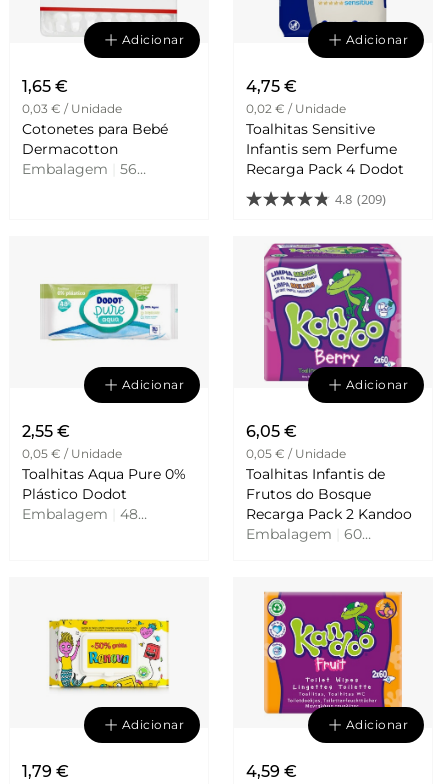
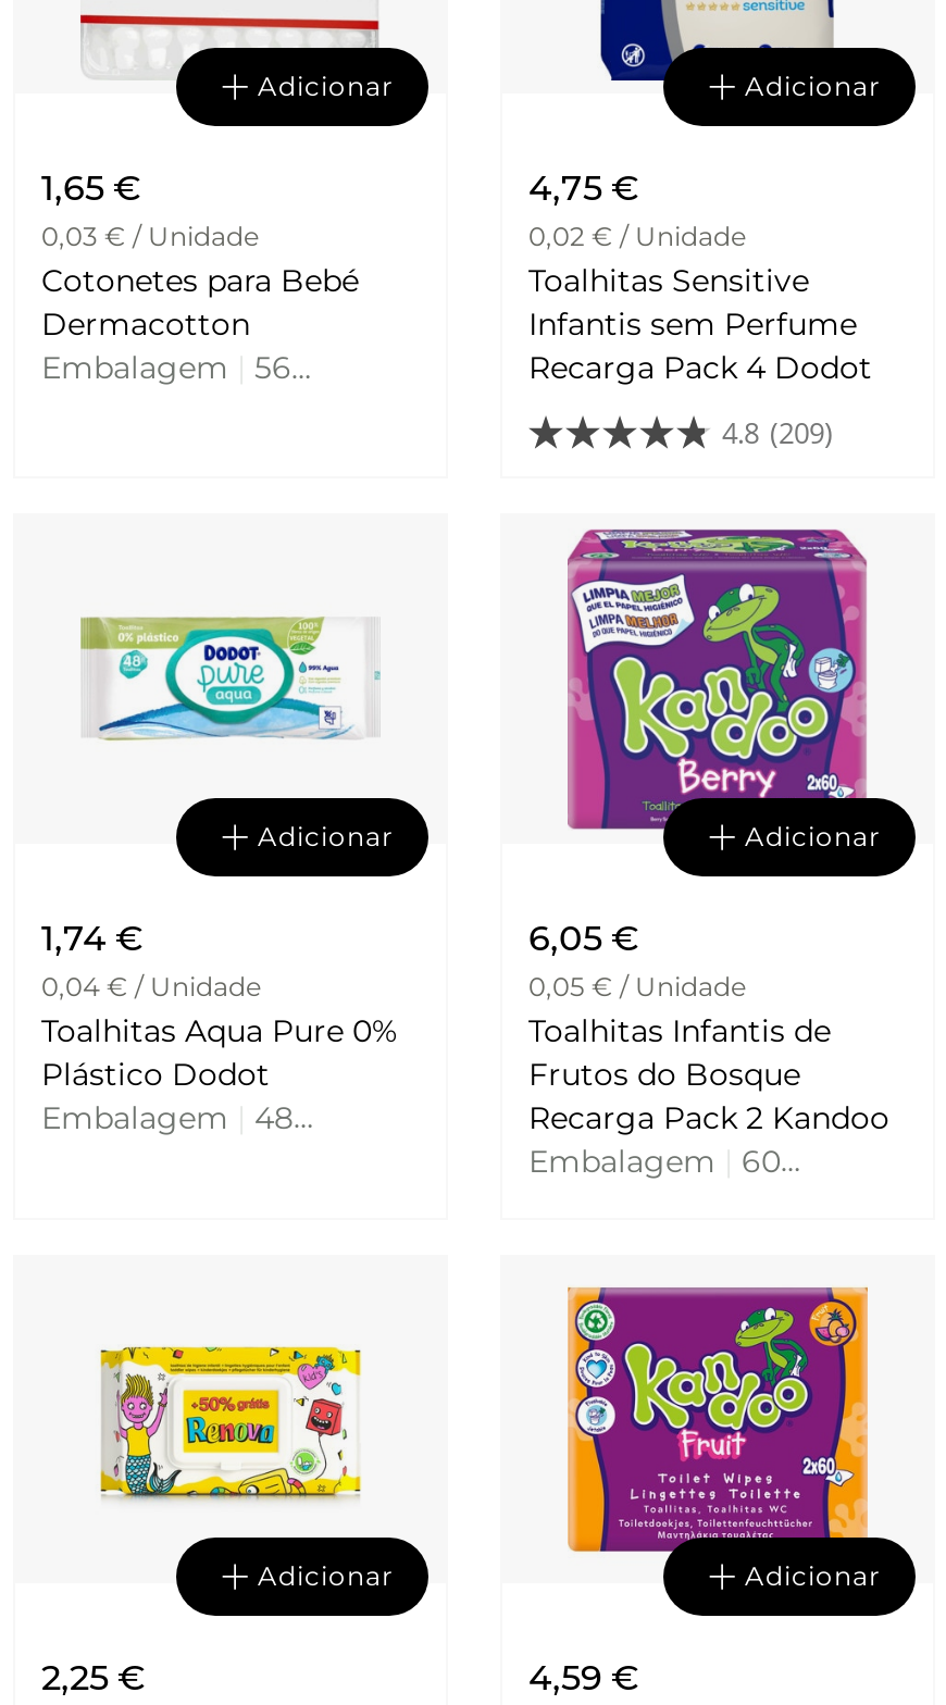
- 2,55 €
+ 1,74 €

- 0,05 € / Unidade
+ 0,04 € / Unidade

- 1,79 €
+ 2,25 €
